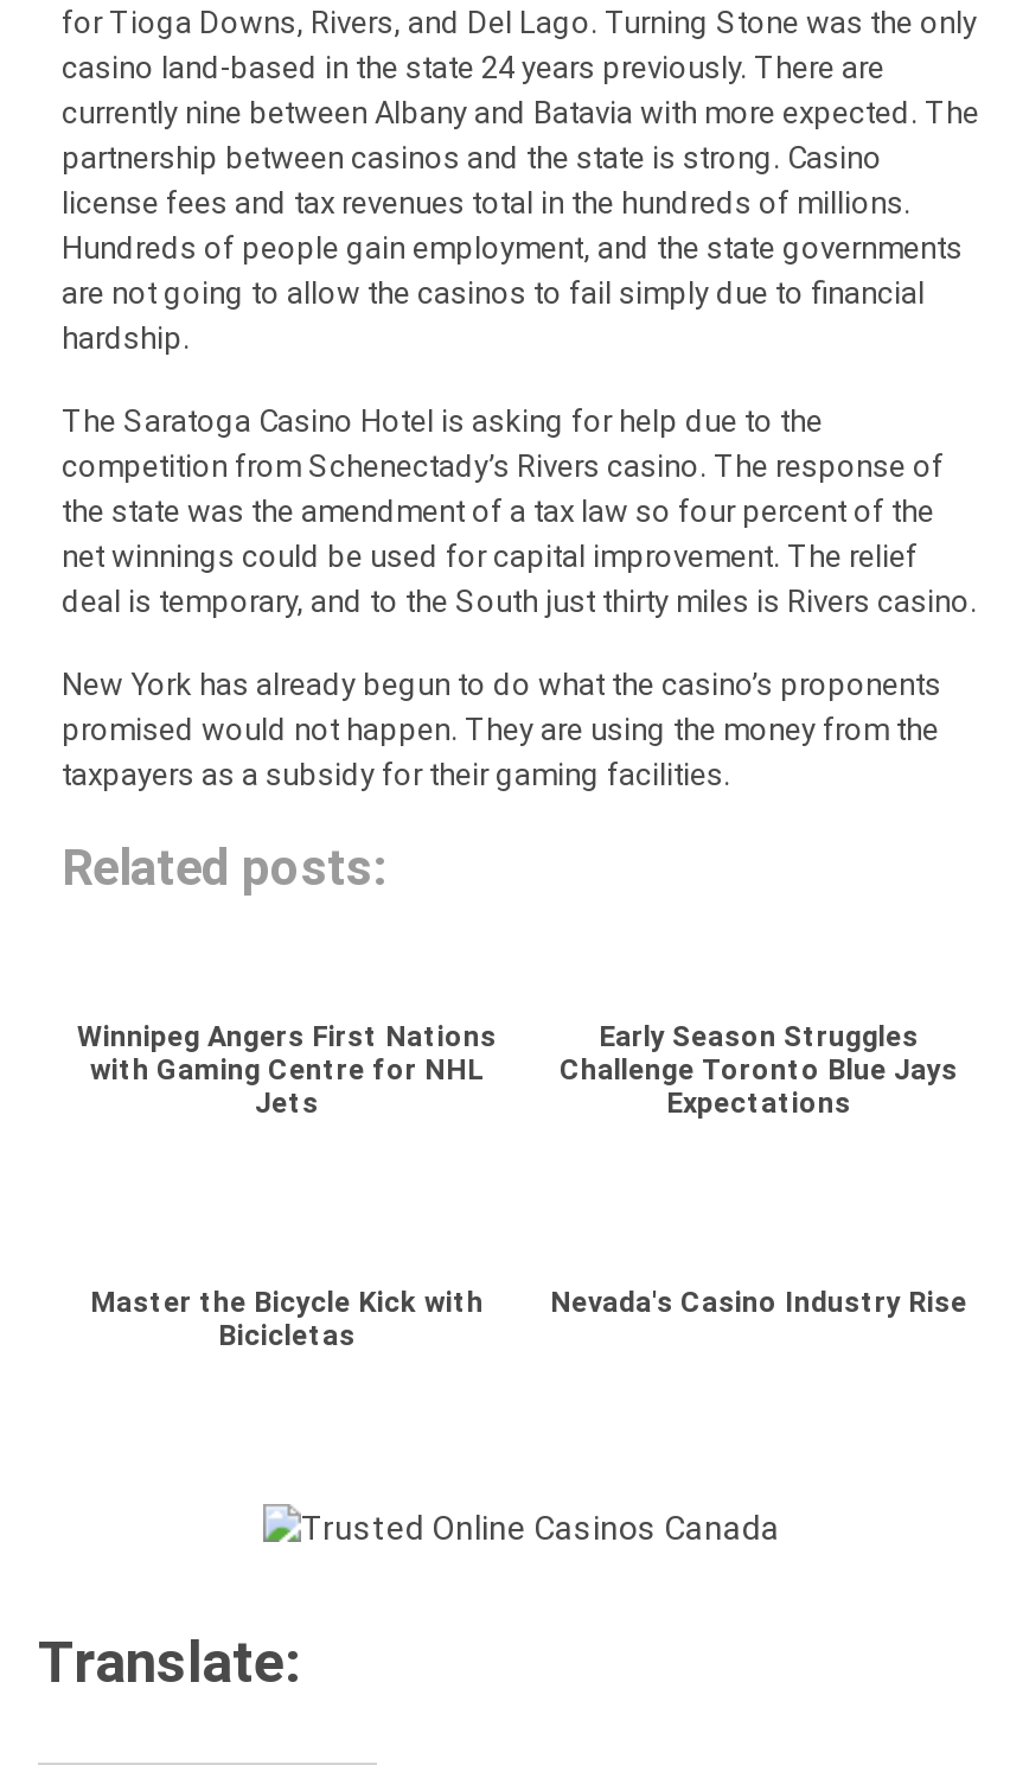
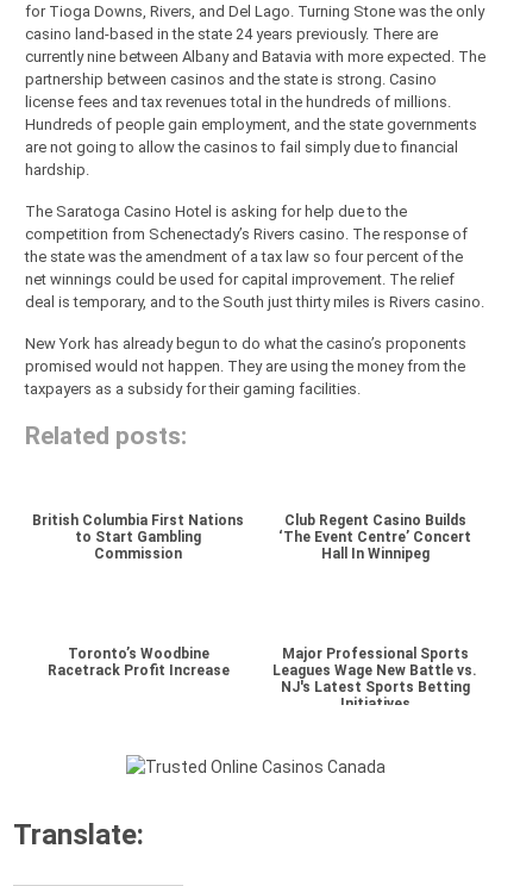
- Winnipeg Angers First Nations
- with Gaming Centre for NHL
- Jets
+ British Columbia First Nations
+ to Start Gambling
+ Commission

- Early Season Struggles
- Challenge Toronto Blue Jays
- Expectations
+ Club Regent Casino Builds
+ ‘The Event Centre’ Concert
+ Hall In Winnipeg

- Master the Bicycle Kick with
- Bicicletas
+ Toronto’s Woodbine
+ Racetrack Profit Increase

- Nevada's Casino Industry Rise
+ Major Professional Sports
+ Leagues Wage New Battle vs.
+ NJ's Latest Sports Betting
+ Initiatives
